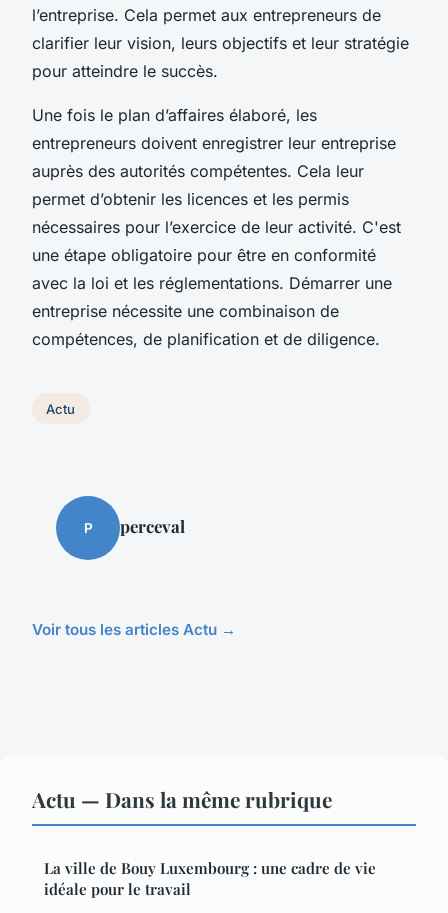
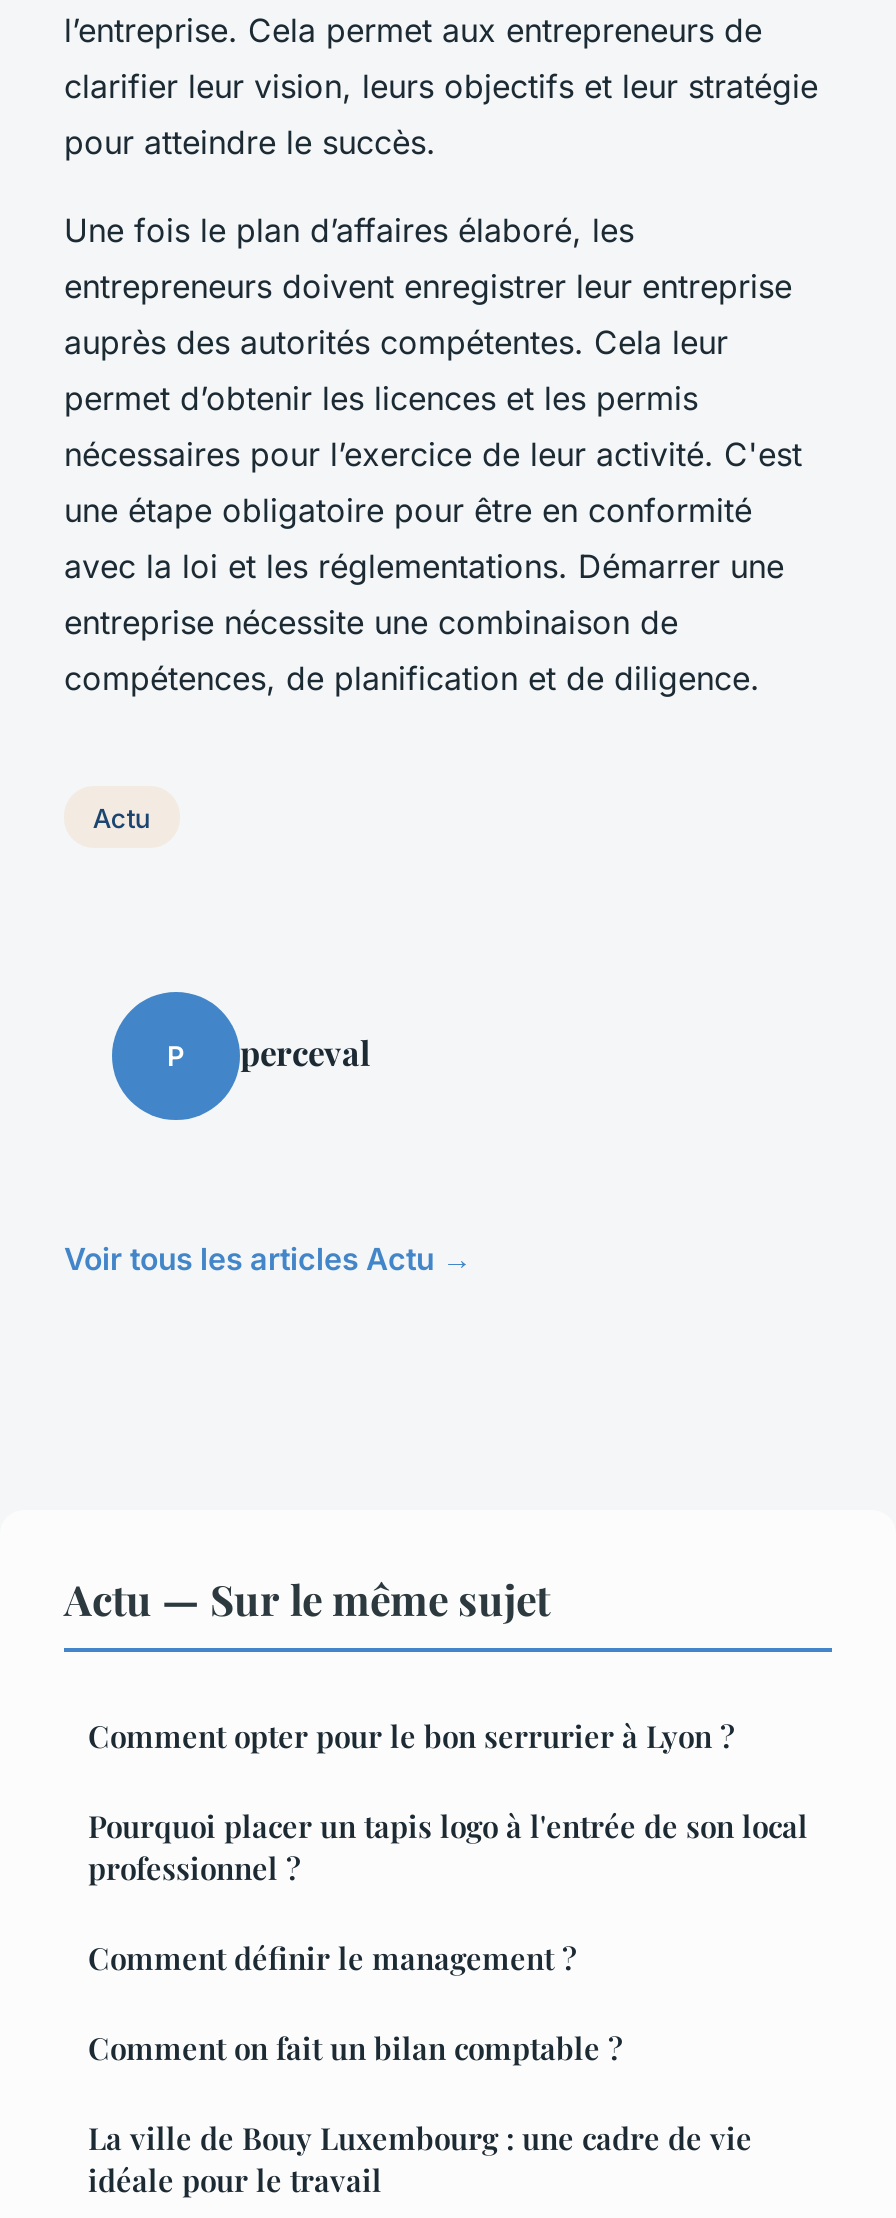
- Actu — Dans la même rubrique
+ Actu — Sur le même sujet
+ Comment opter pour le bon serrurier à Lyon ?
+ Pourquoi placer un tapis logo à l'entrée de son local
+ professionnel ?
+ Comment définir le management ?
+ Comment on fait un bilan comptable ?
